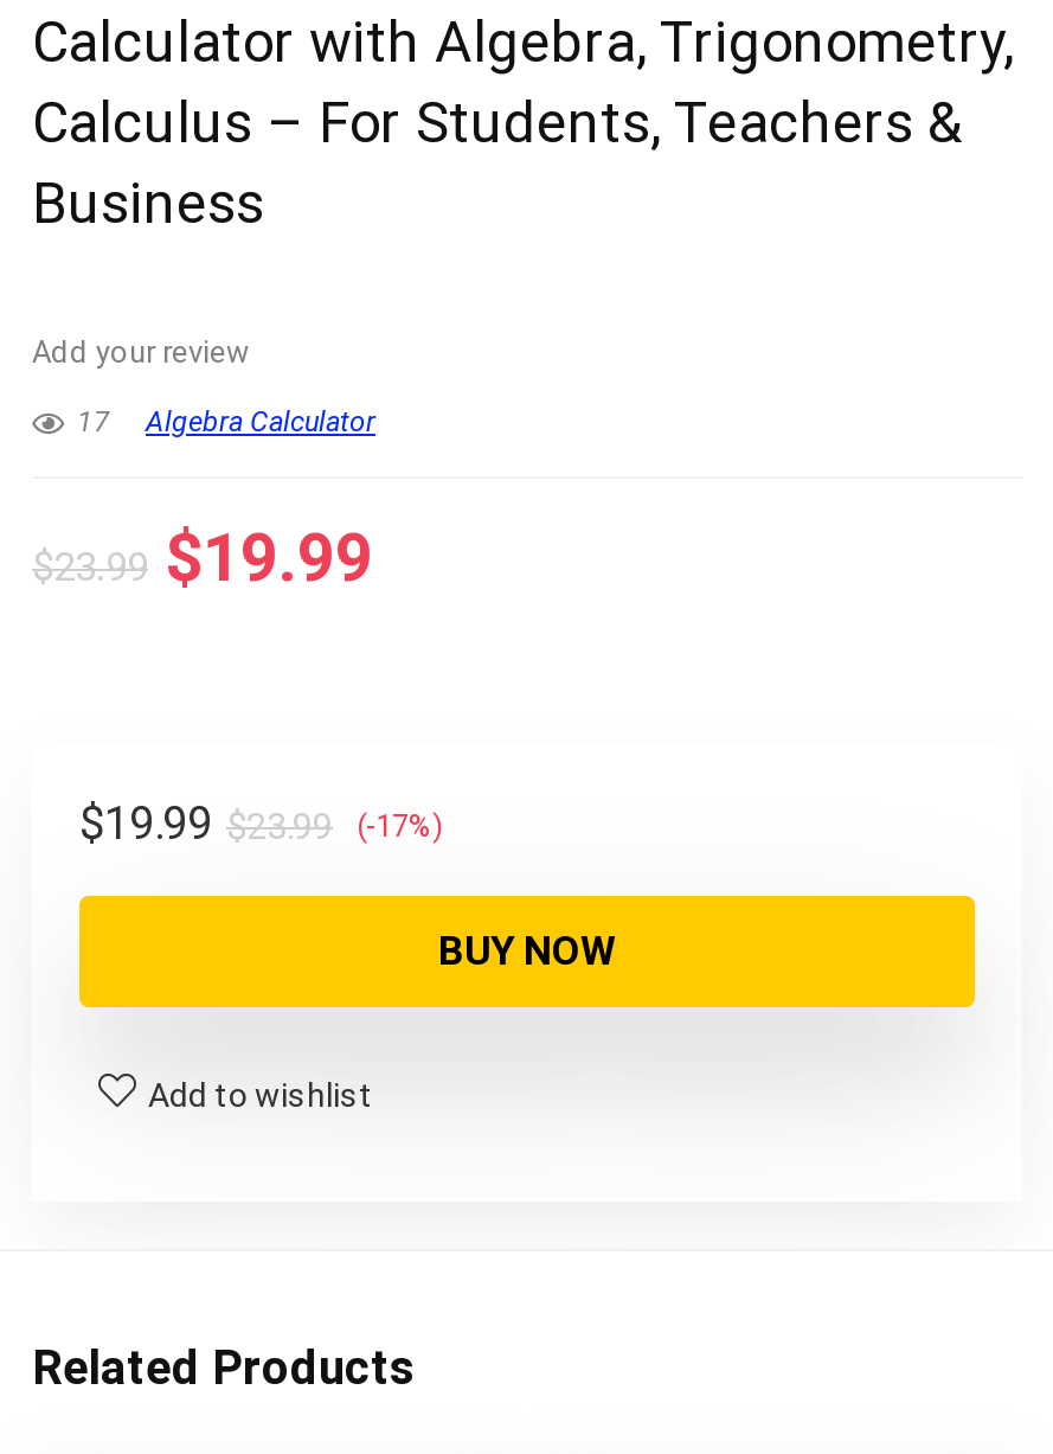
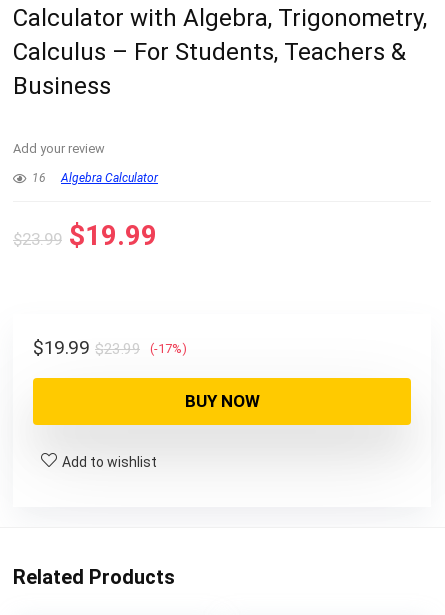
- 17 Algebra Calculator
+ 16 Algebra Calculator
